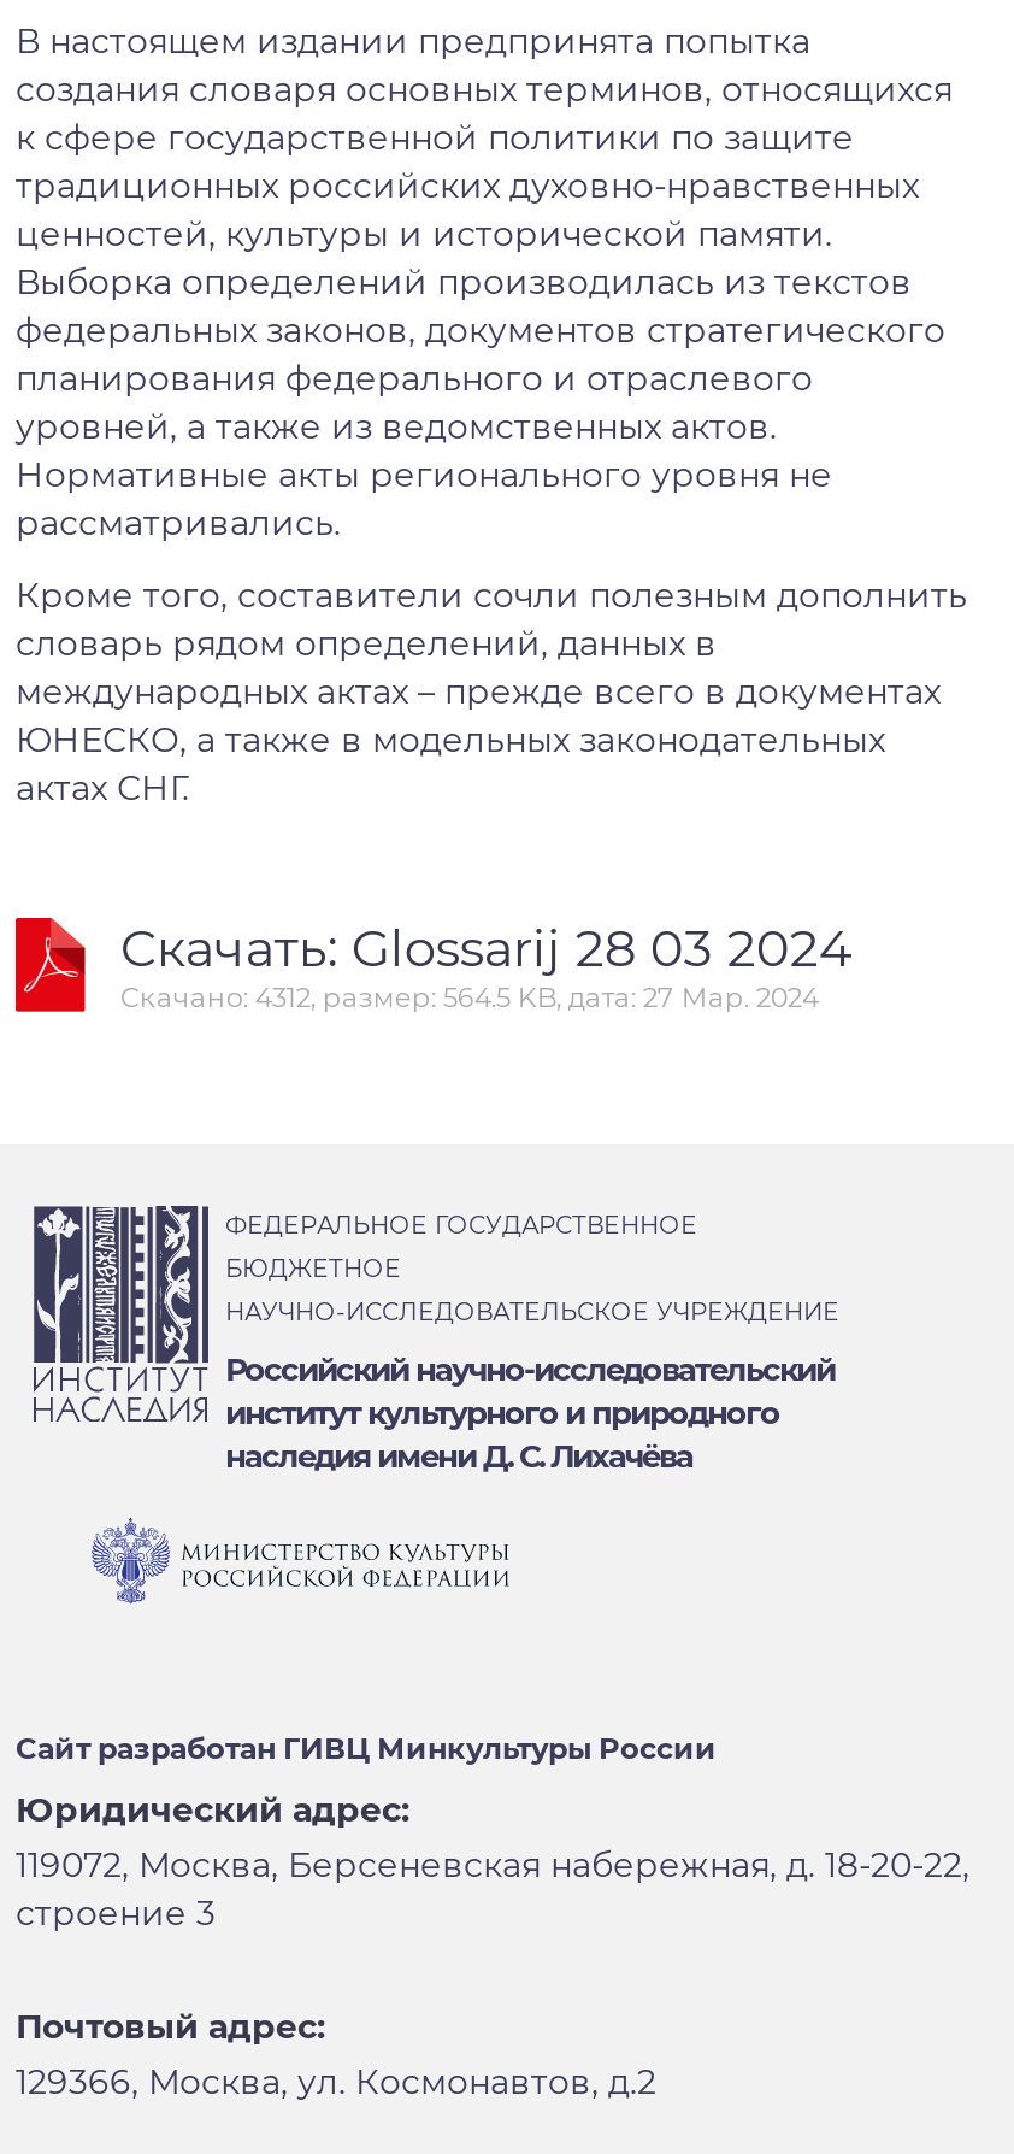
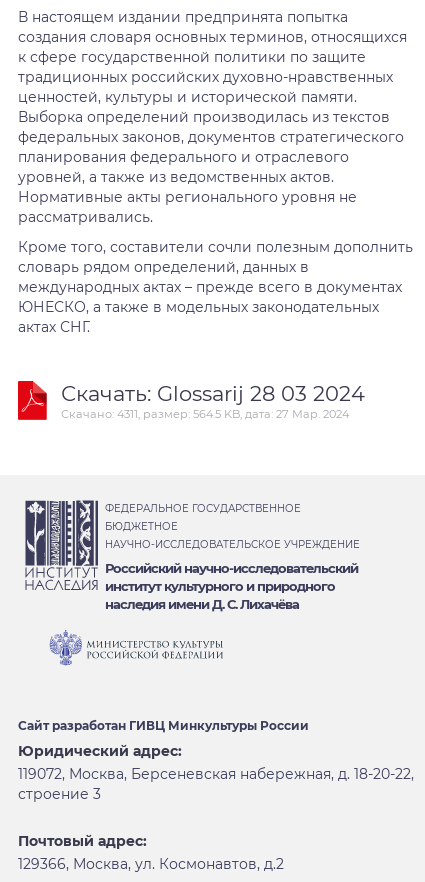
- Скачано: 4312, размер: 564.5 KB, дата: 27 Мар. 2024
+ Скачано: 4311, размер: 564.5 KB, дата: 27 Мар. 2024
